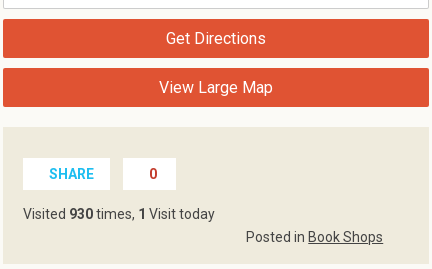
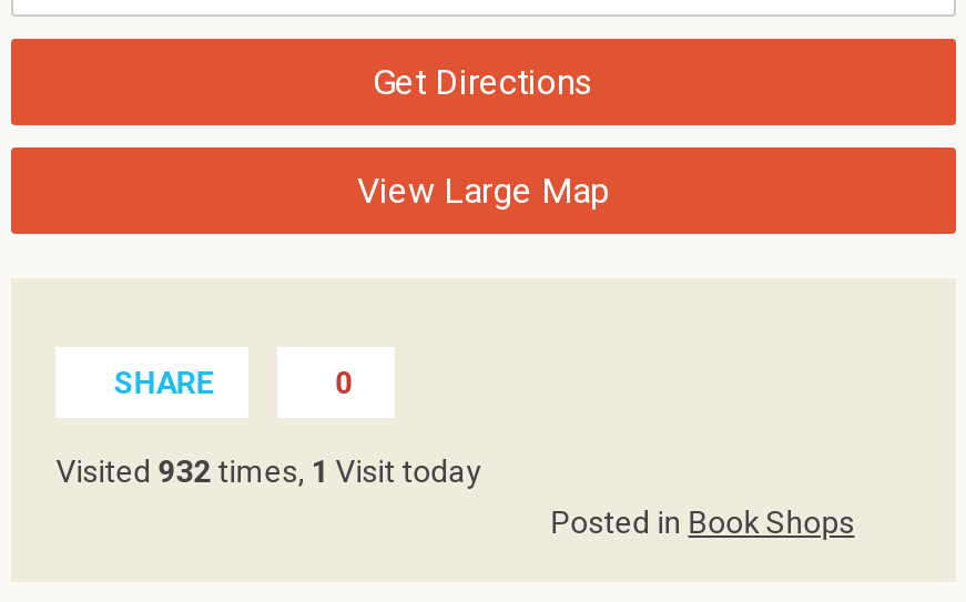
- Visited 930 times, 1 Visit today
+ Visited 932 times, 1 Visit today
